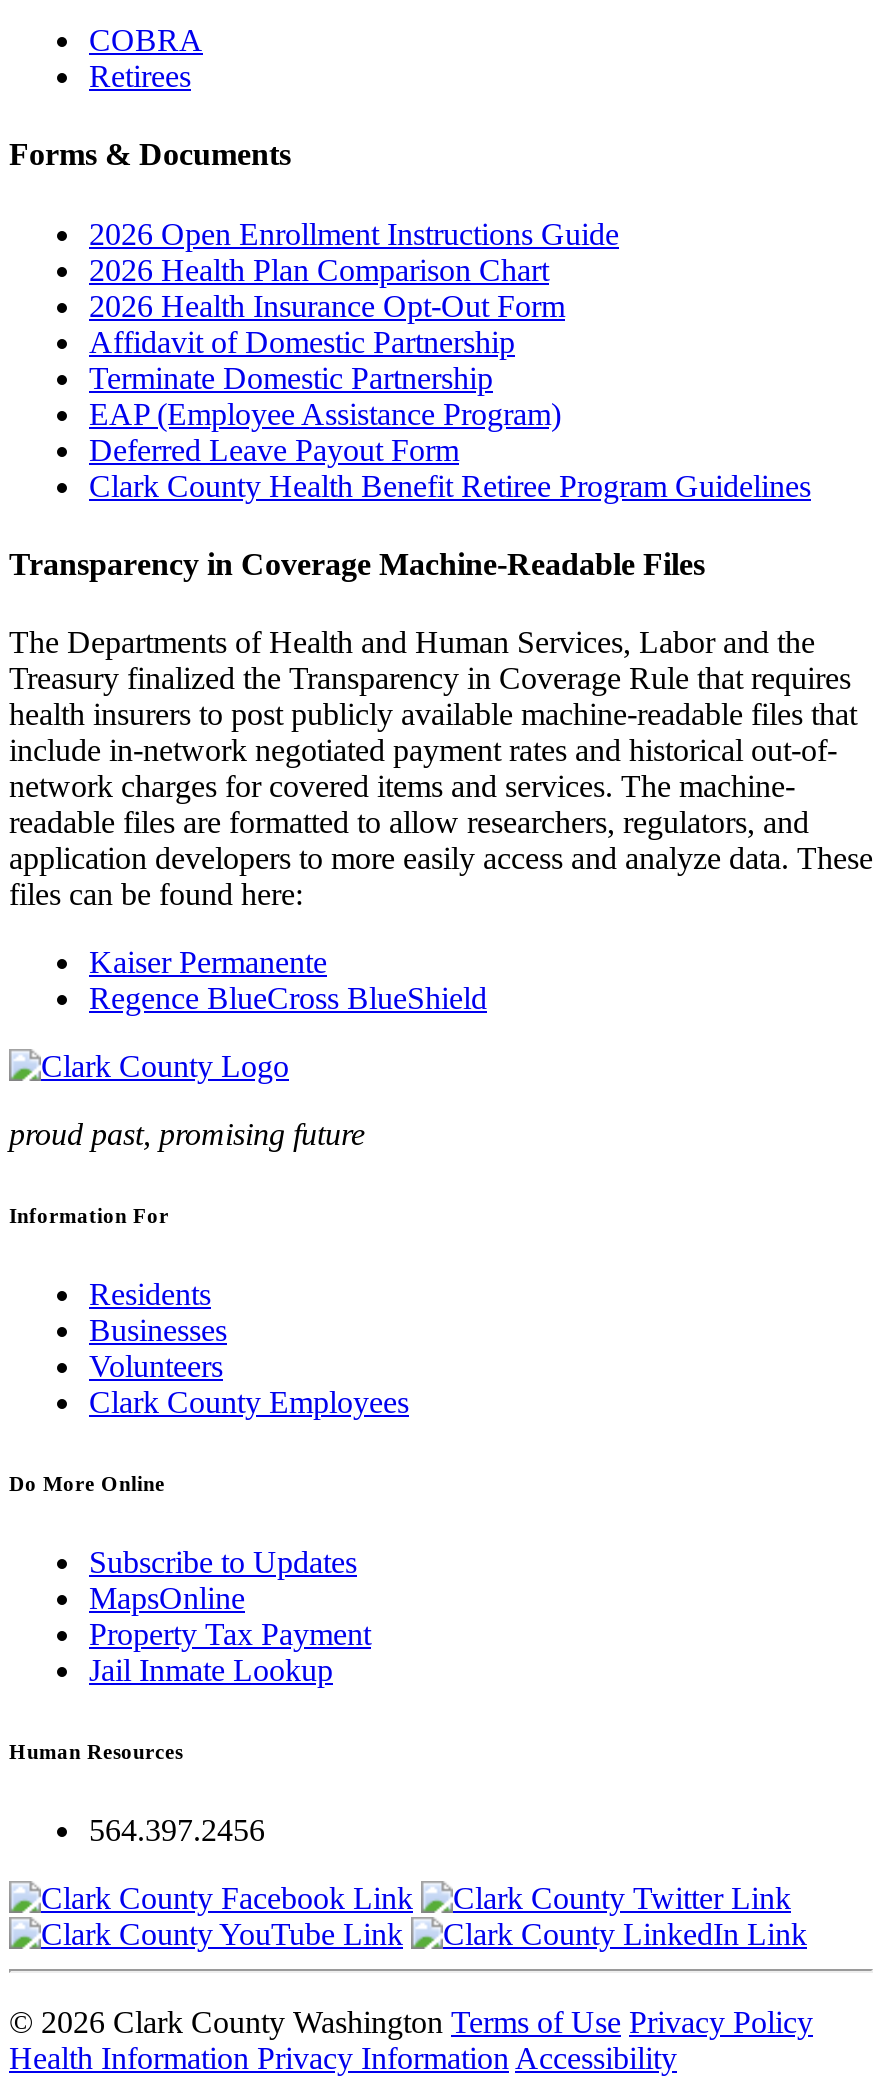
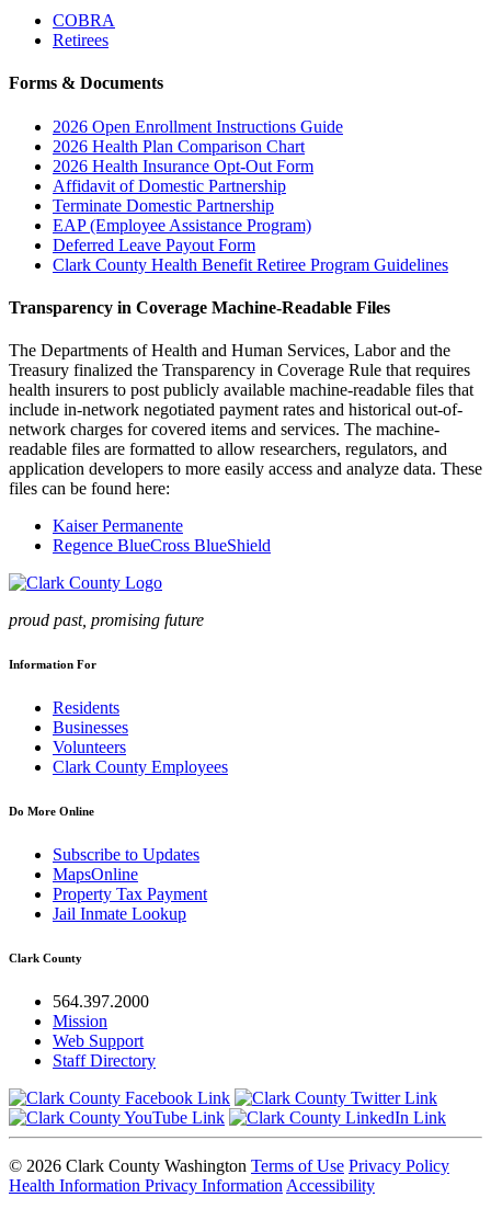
- Human Resources
+ Clark County

- 564.397.2456
+ 564.397.2000
+ Mission
+ Web Support
+ Staff Directory
